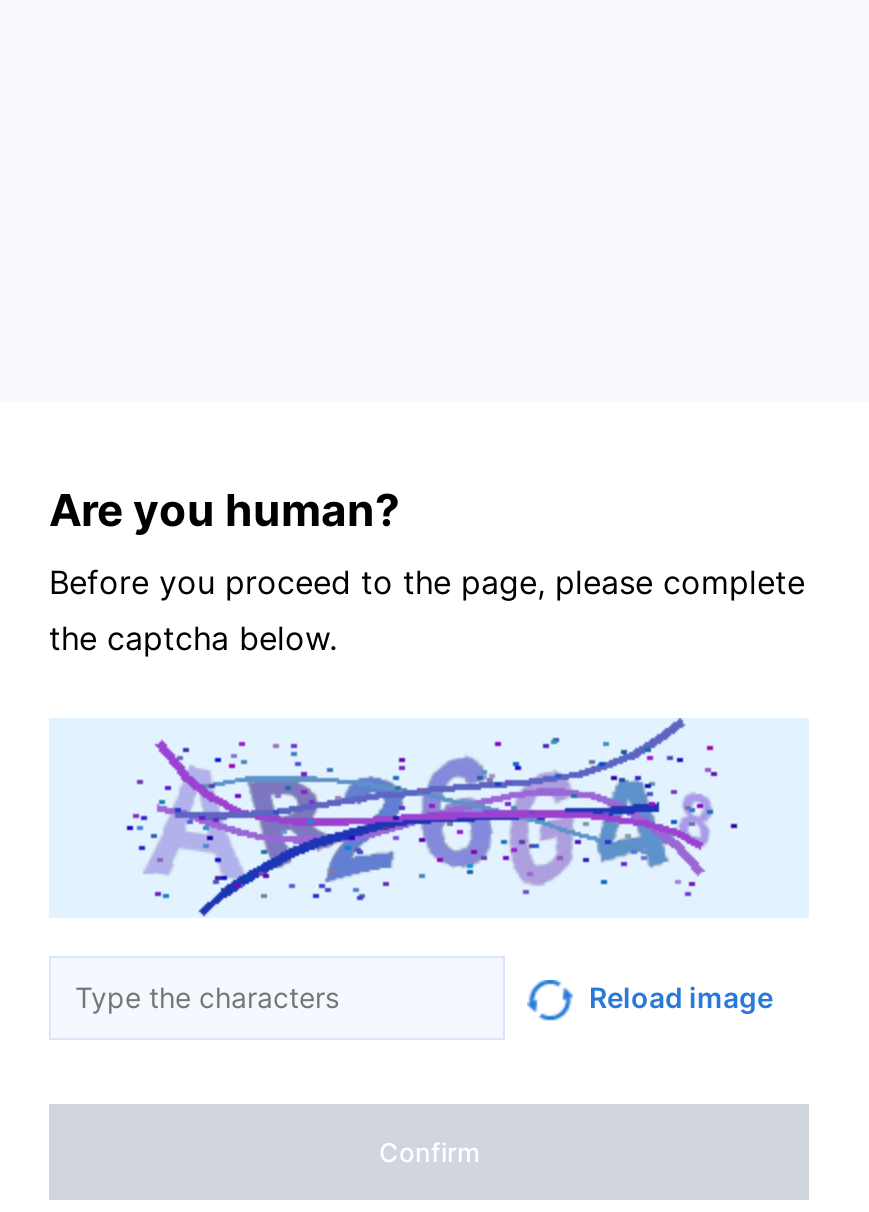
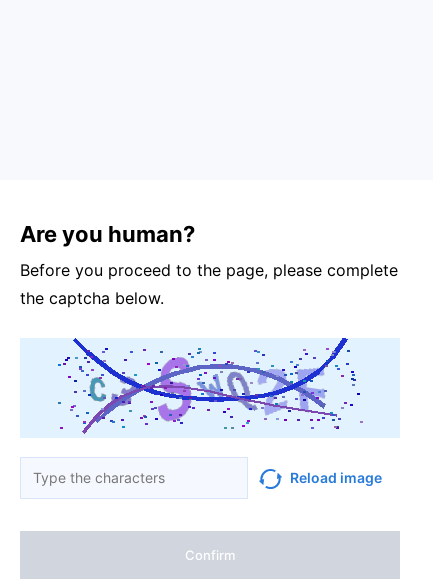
- [image]
+ [image]
